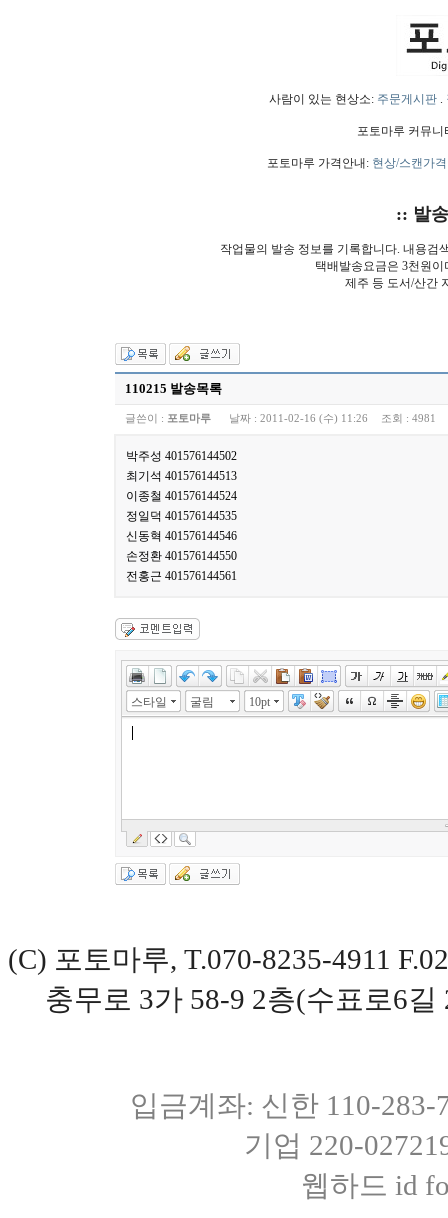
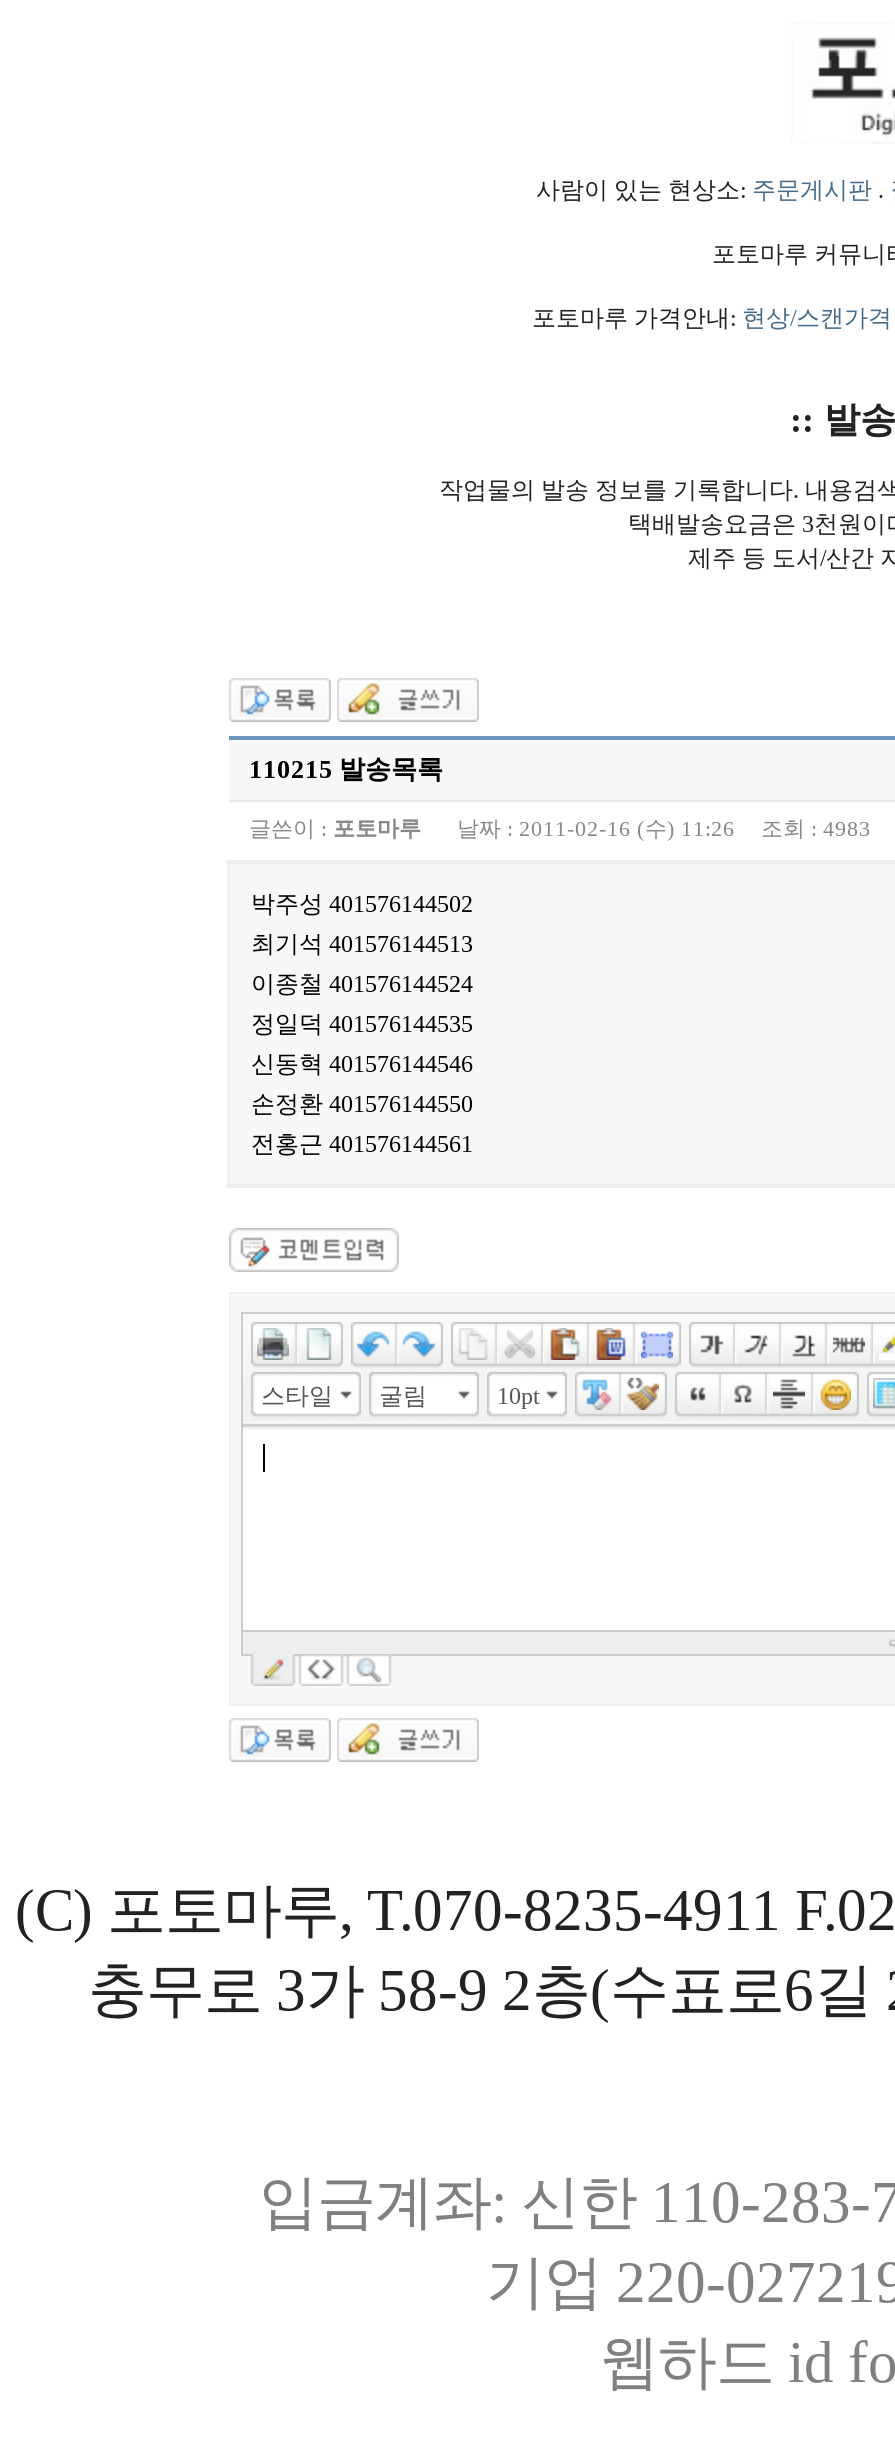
- 글쓴이 : 포토마루 날짜 : 2011-02-16 (수) 11:26 조회 : 4981
+ 글쓴이 : 포토마루 날짜 : 2011-02-16 (수) 11:26 조회 : 4983
